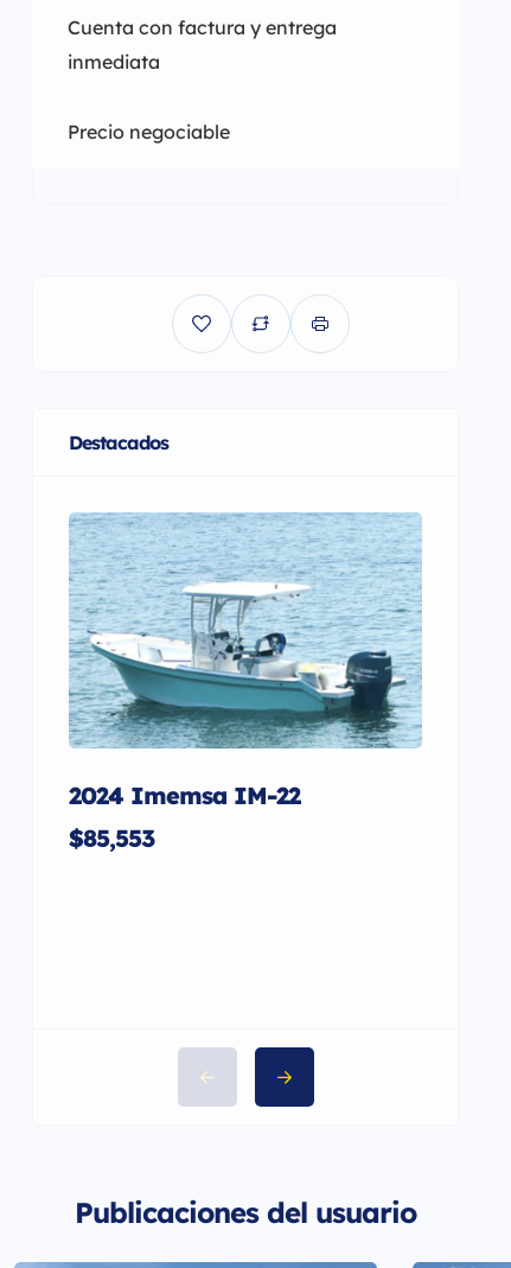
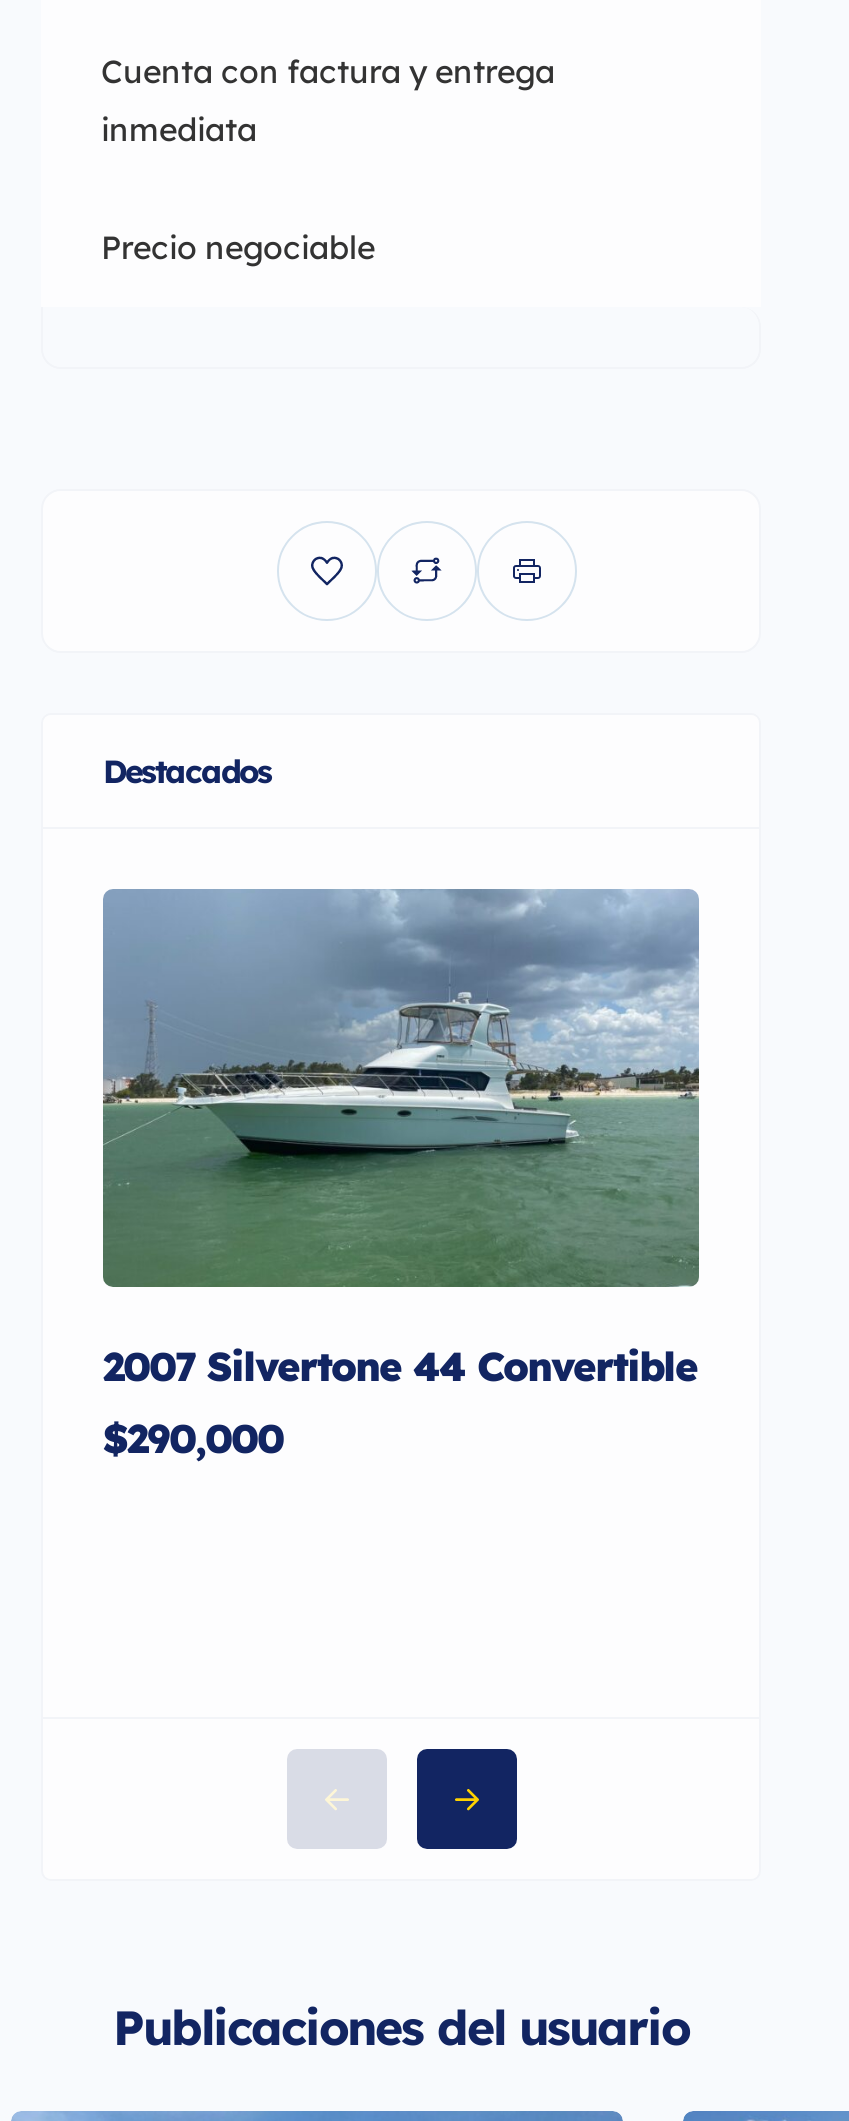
- [image]
- 2024 Imemsa IM-22
- $85,553
+ [image]
+ 2007 Silvertone 44 Convertible
+ $290,000
